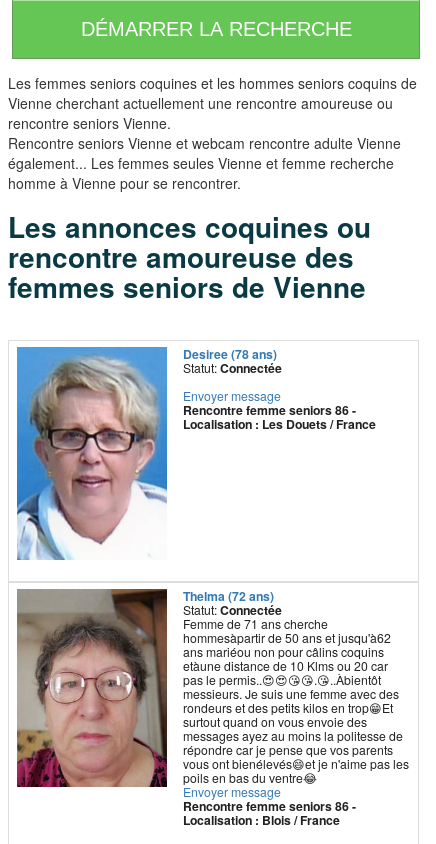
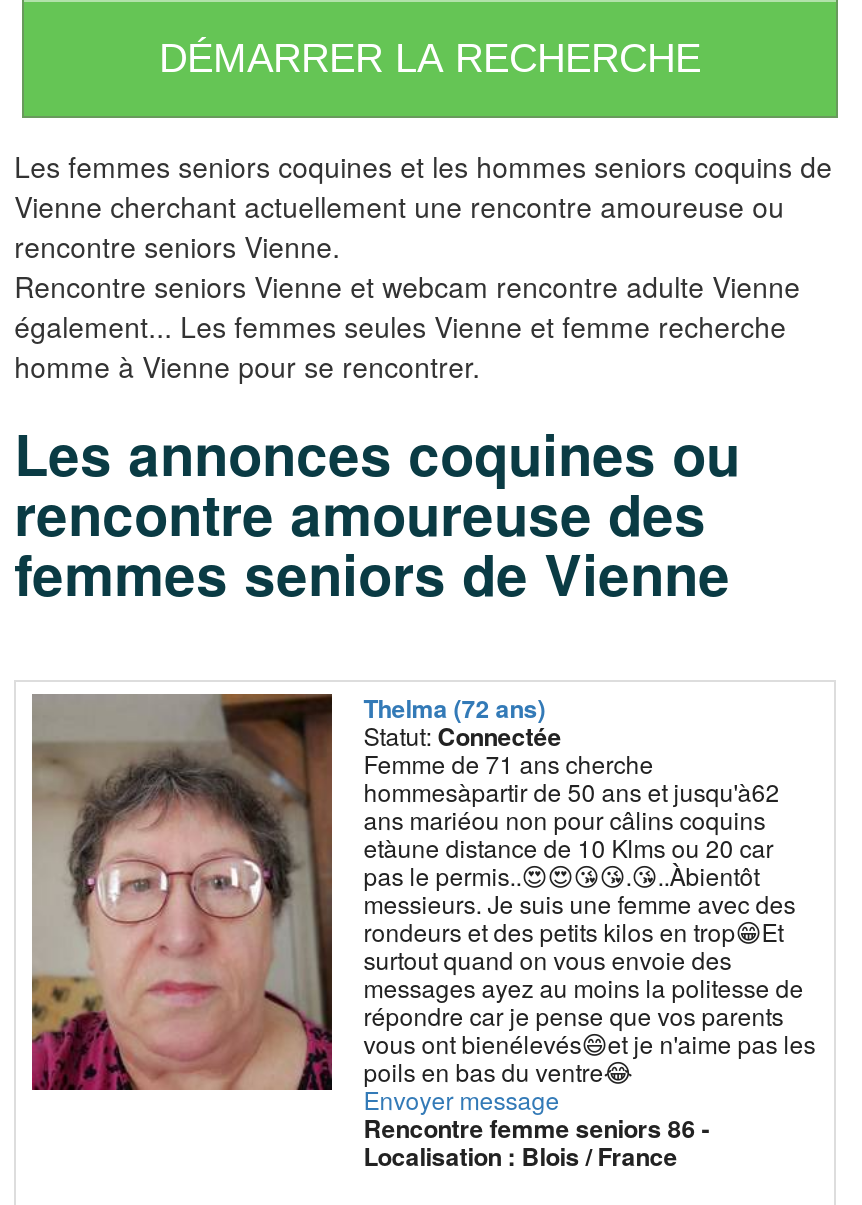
- [image]
- Desiree (78 ans)
- Statut:Connectée
- Envoyer message
- Rencontre femme seniors 86 -
- Localisation : Les Douets / France
